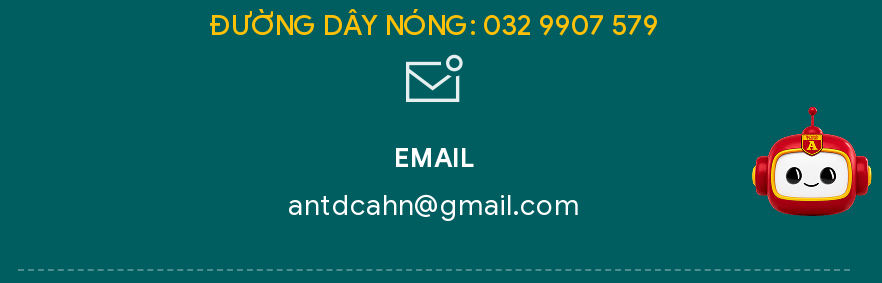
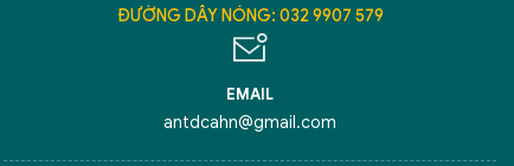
- [image]
